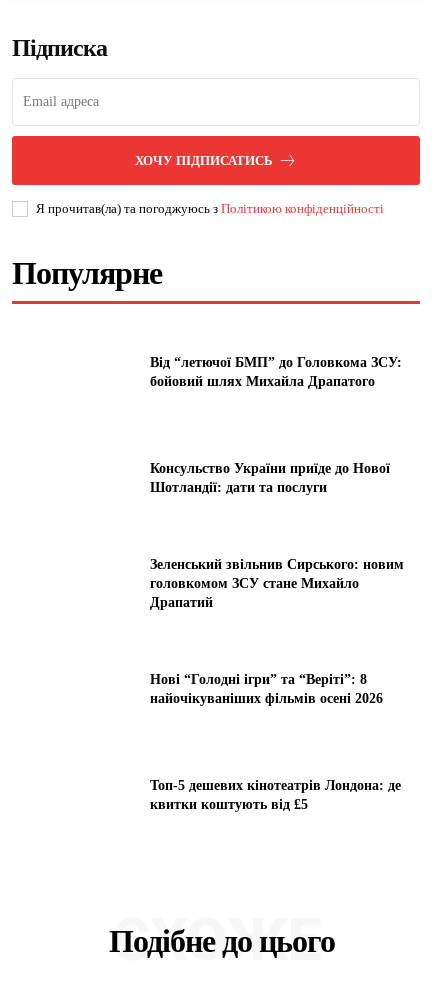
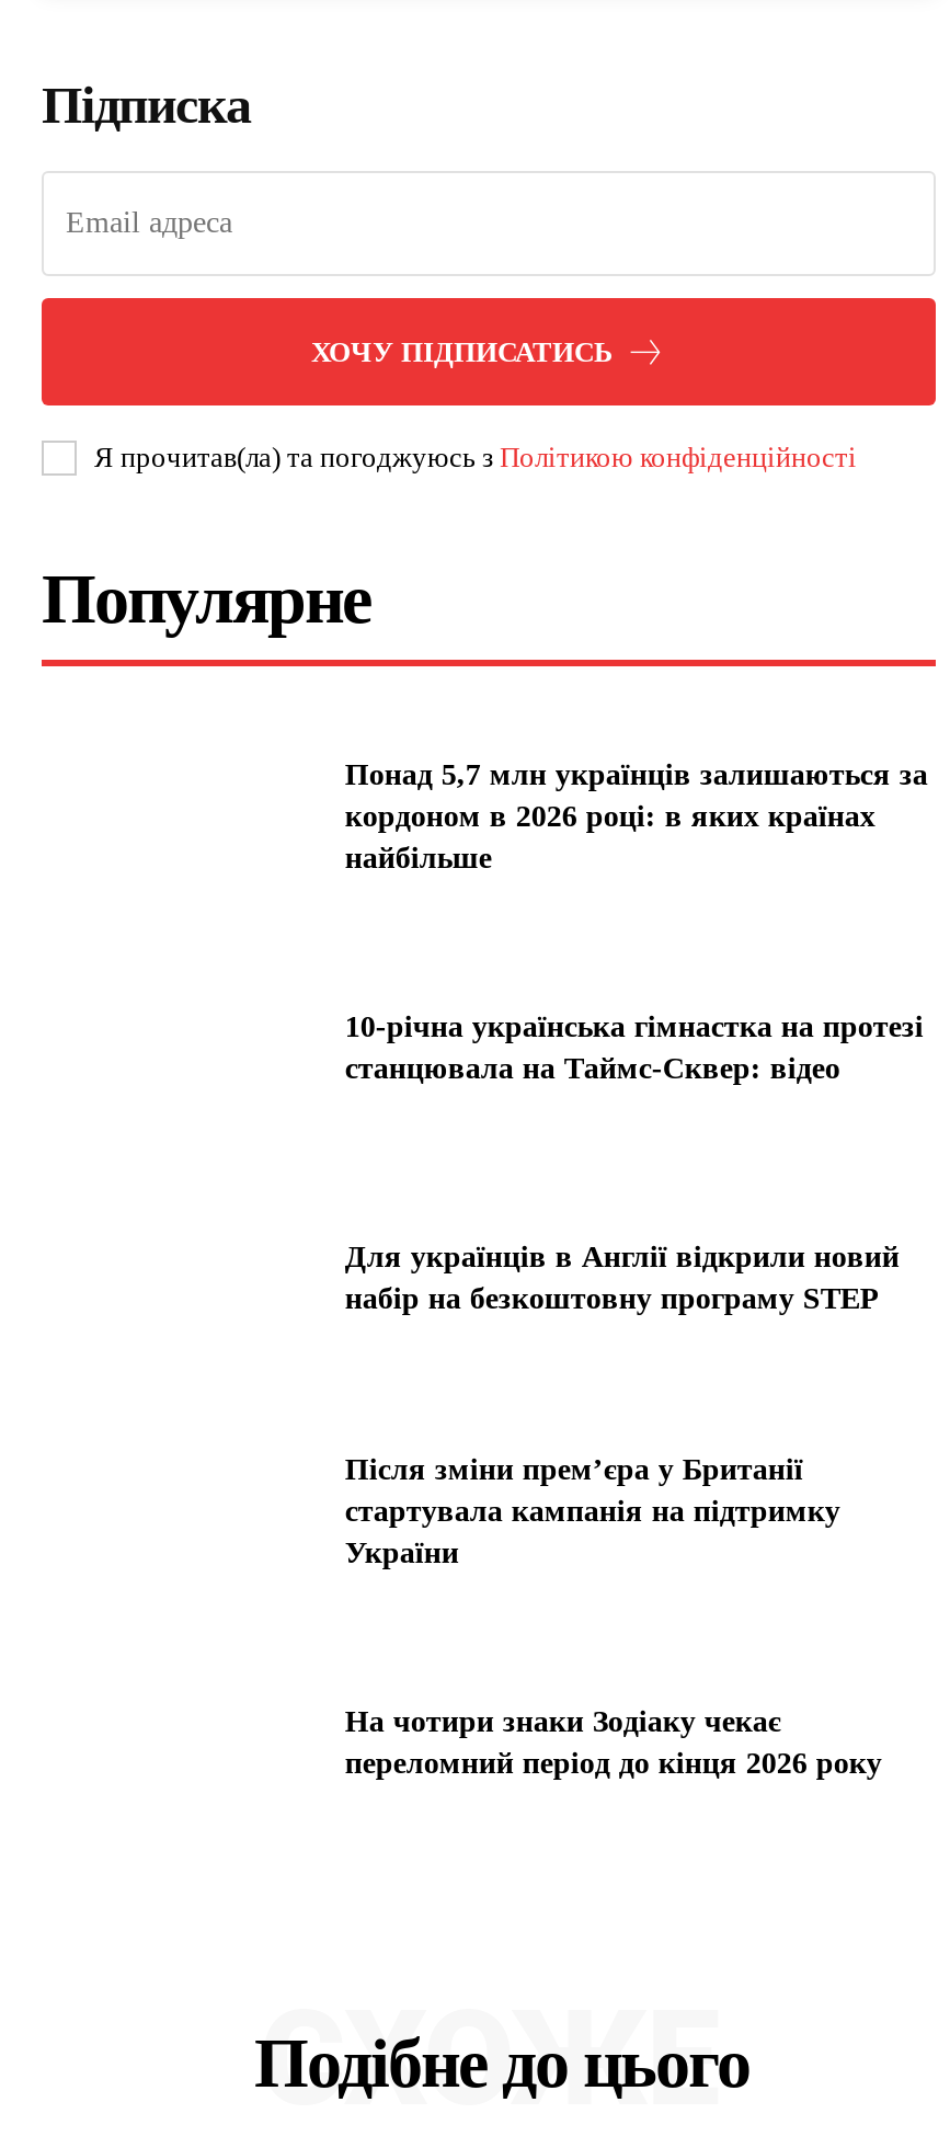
- Від “летючої БМП” до Головкома ЗСУ:
- бойовий шлях Михайла Драпатого
+ Понад 5,7 млн українців залишаються за
+ кордоном в 2026 році: в яких країнах
+ найбільше

- Консульство України приїде до Нової
- Шотландії: дати та послуги
+ 10-річна українська гімнастка на протезі
+ станцювала на Таймс-Сквер: відео

- Зеленський звільнив Сирського: новим
- головкомом ЗСУ стане Михайло
- Драпатий
+ Для українців в Англії відкрили новий
+ набір на безкоштовну програму STEP

- Нові “Голодні ігри” та “Веріті”: 8
- найочікуваніших фільмів осені 2026
+ Після зміни прем’єра у Британії
+ стартувала кампанія на підтримку
+ України

- Топ-5 дешевих кінотеатрів Лондона: де
- квитки коштують від £5
+ На чотири знаки Зодіаку чекає
+ переломний період до кінця 2026 року
